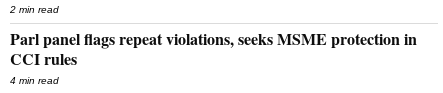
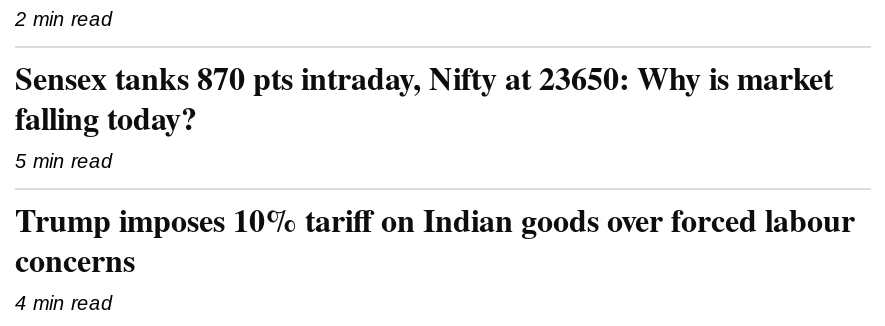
- Parl panel flags repeat violations, seeks MSME protection in
- CCI rules
+ Sensex tanks 870 pts intraday, Nifty at 23650: Why is market
+ falling today?
+ 5 min read
+ Trump imposes 10% tariff on Indian goods over forced labour
+ concerns
